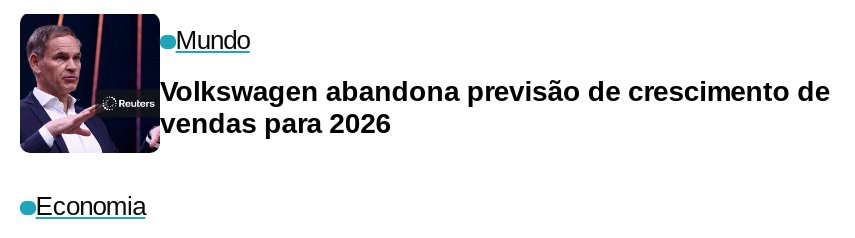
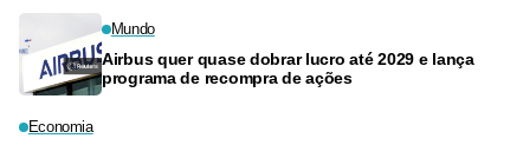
- [image]
- Volkswagen abandona previsão de crescimento de
- vendas para 2026
+ [image]
+ Airbus quer quase dobrar lucro até 2029 e lança
+ programa de recompra de ações
